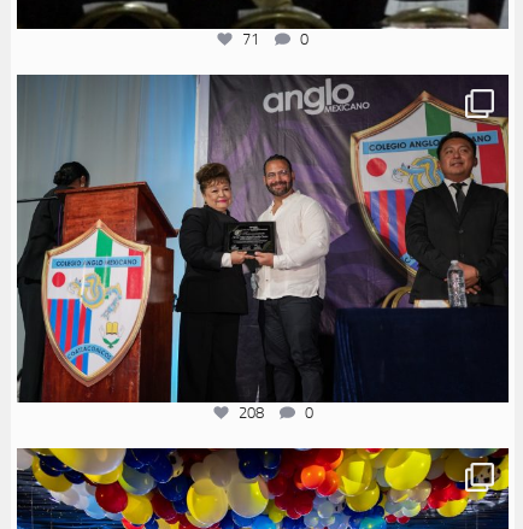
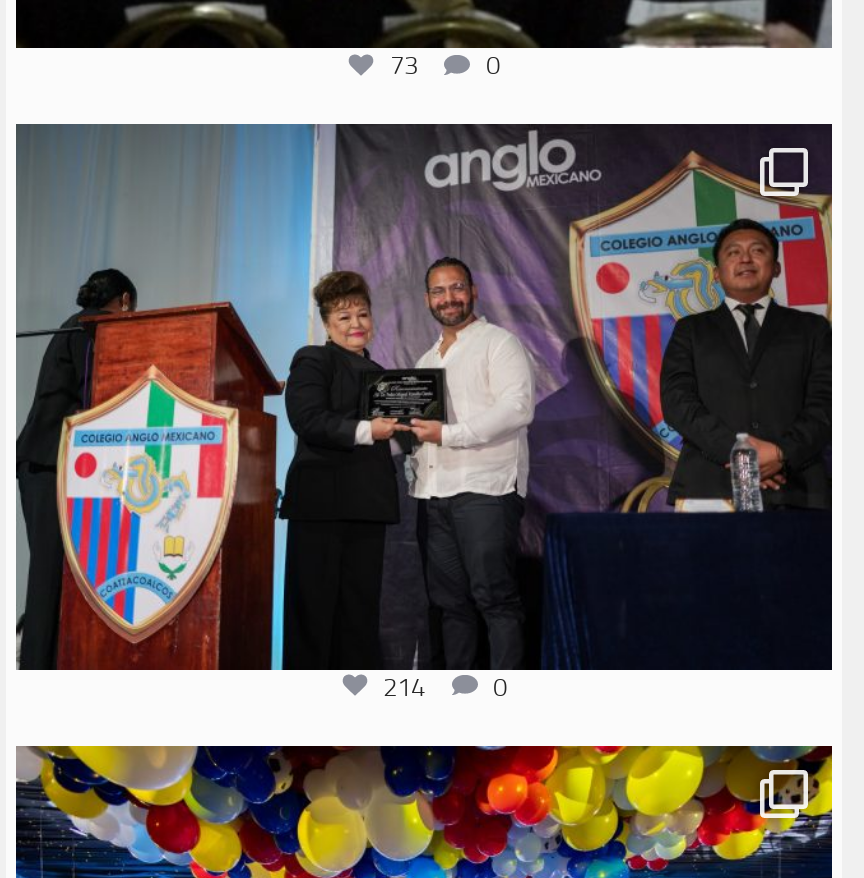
- 71
+ 73

- 208
+ 214
